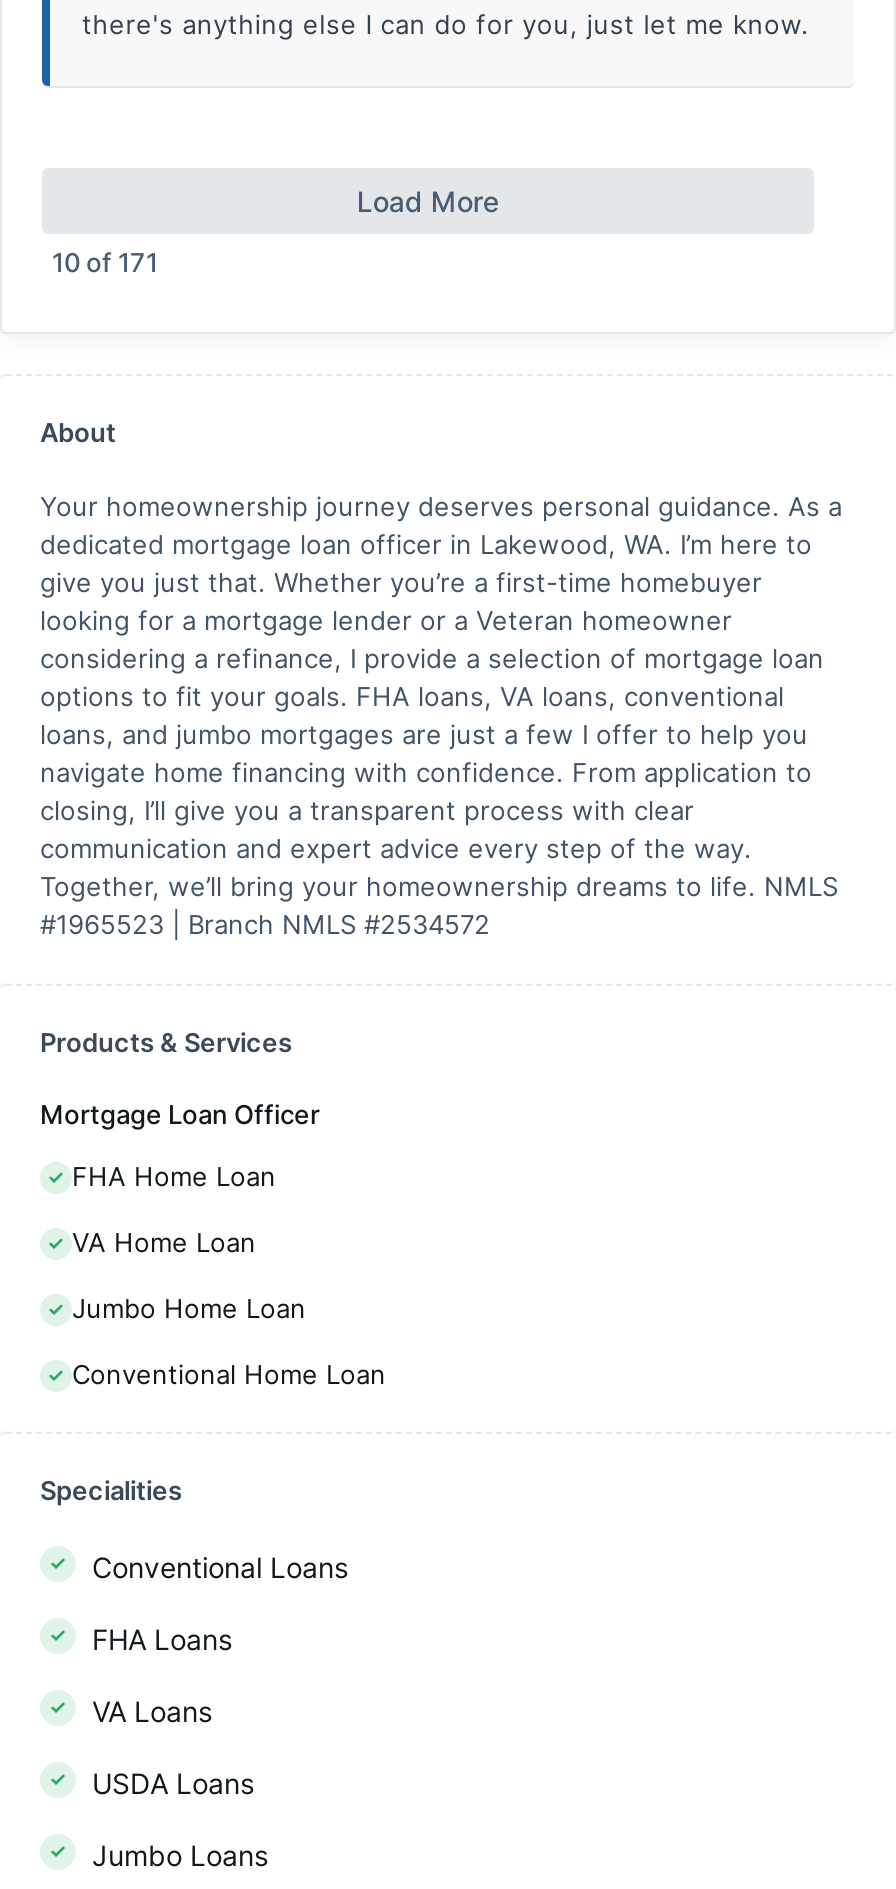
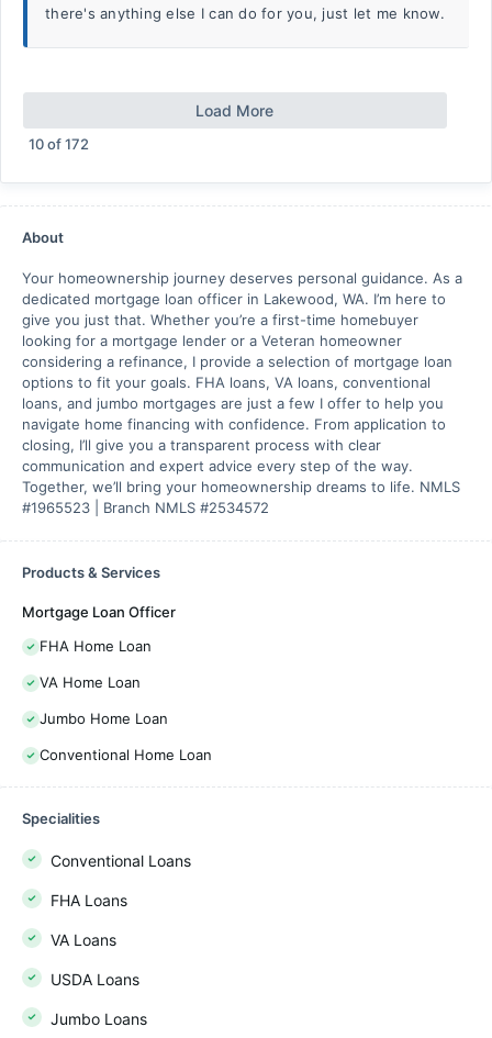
- 10 of 171
+ 10 of 172
